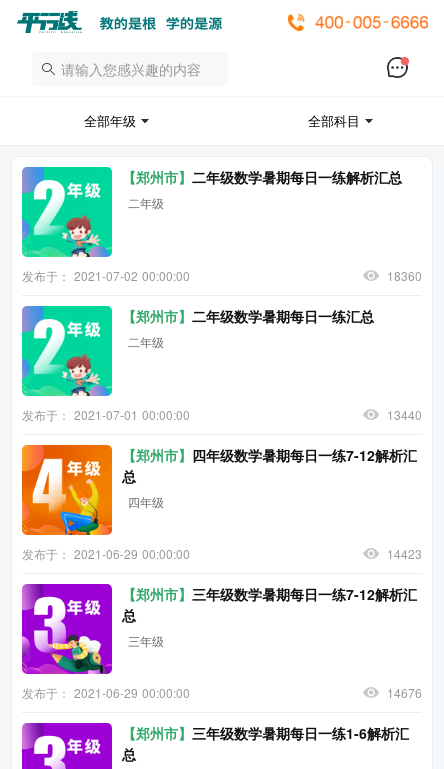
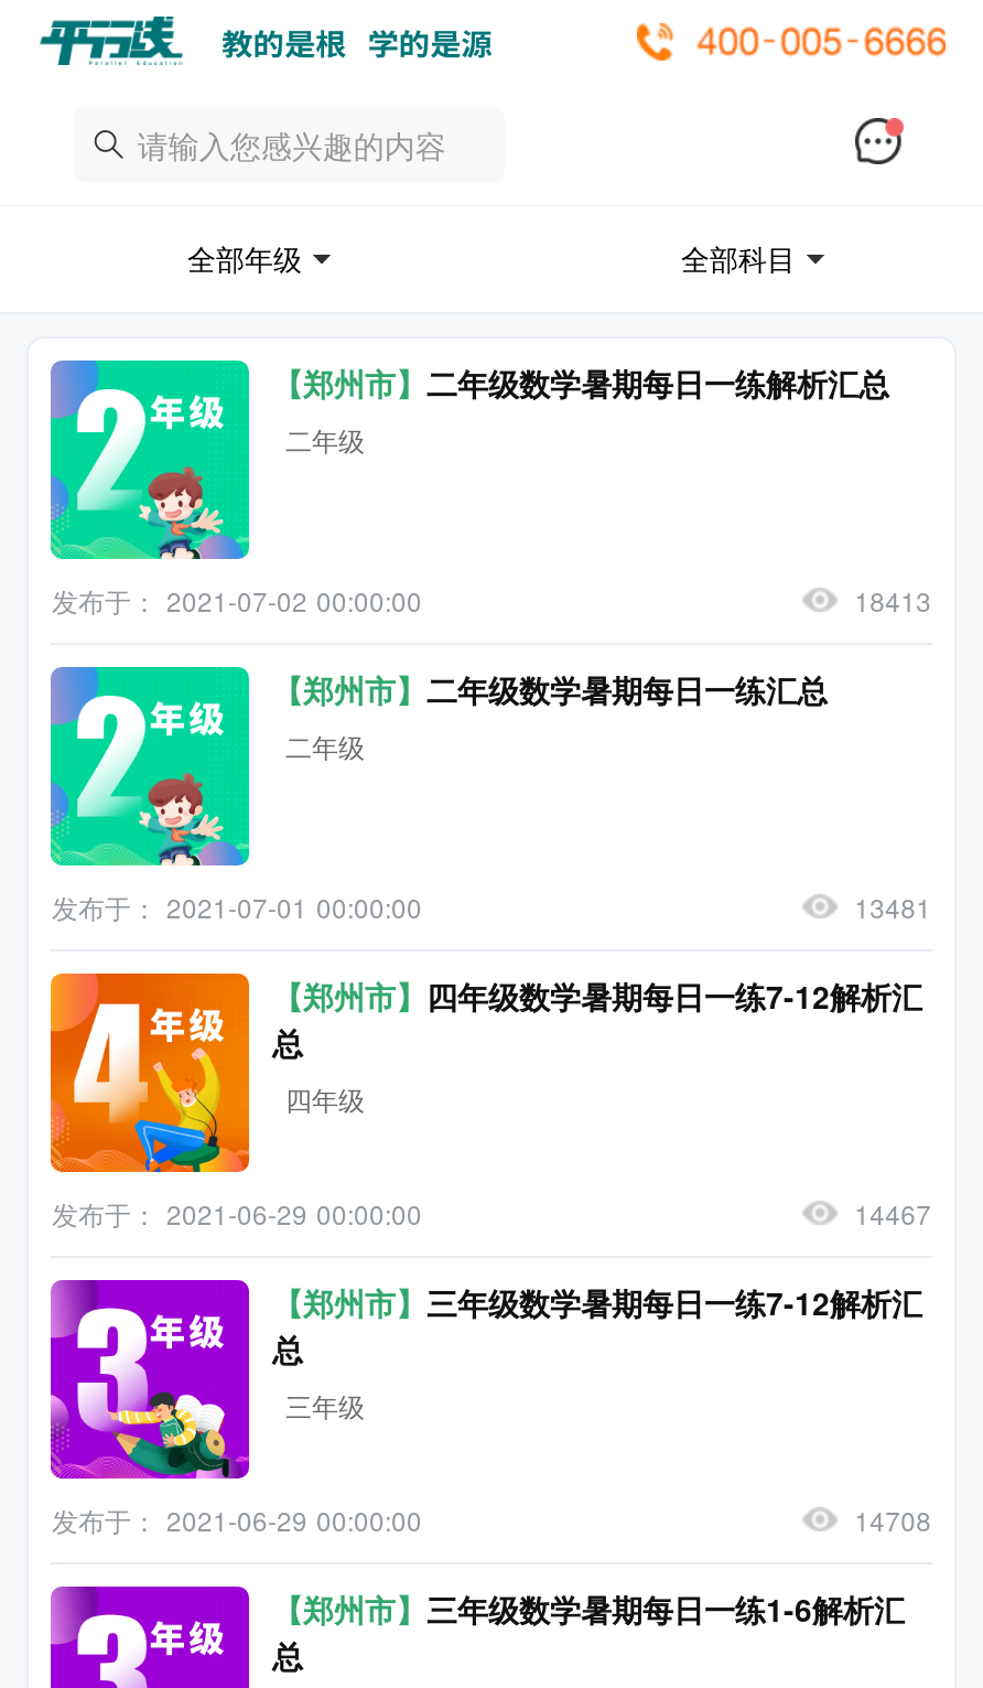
- 18360
+ 18413

- 13440
+ 13481

- 14423
+ 14467

- 14676
+ 14708
